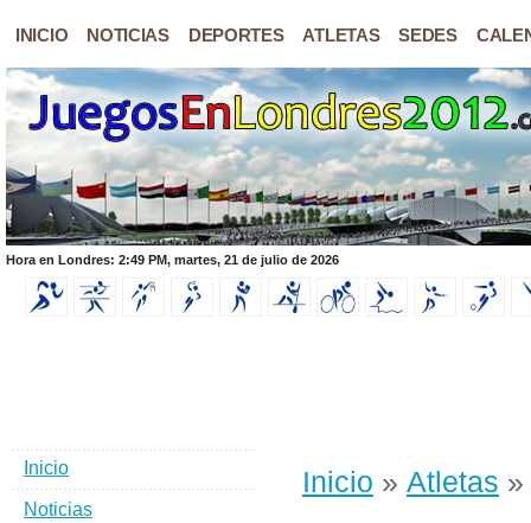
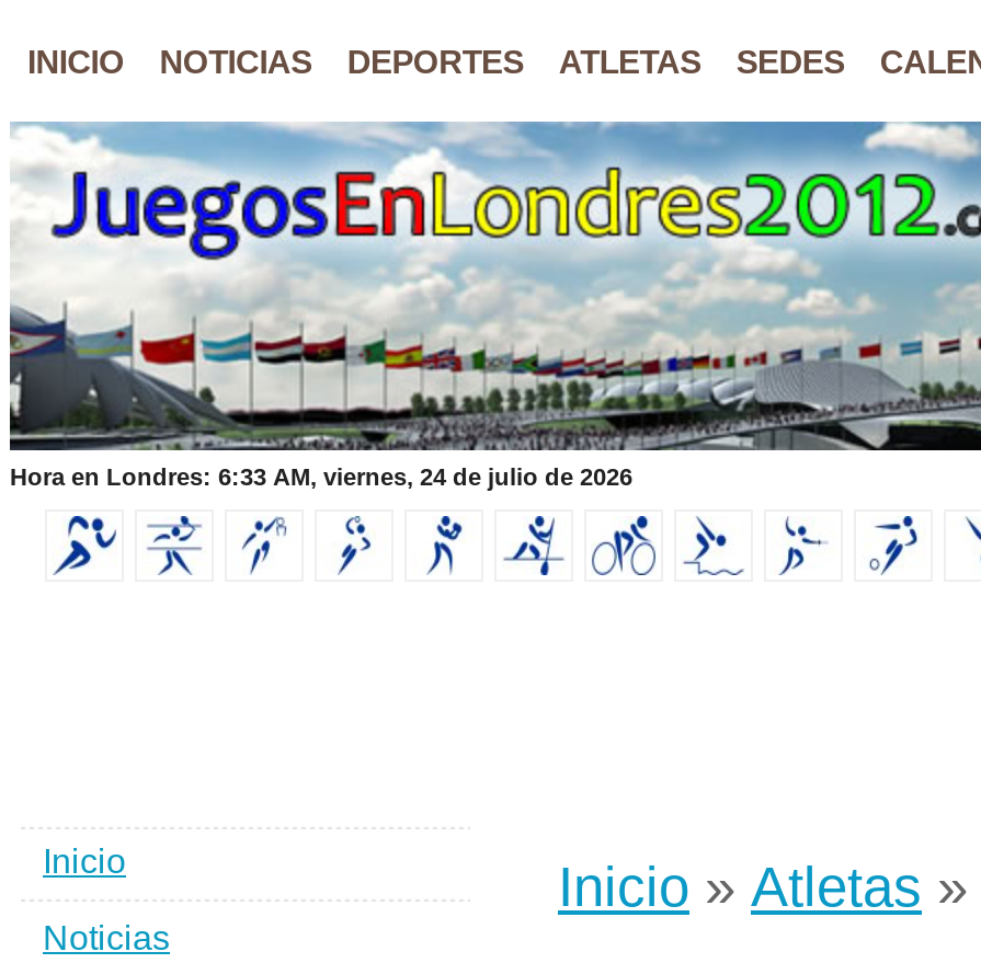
- Hora en Londres: 2:49 PM, martes, 21 de julio de 2026
+ Hora en Londres: 6:33 AM, viernes, 24 de julio de 2026
